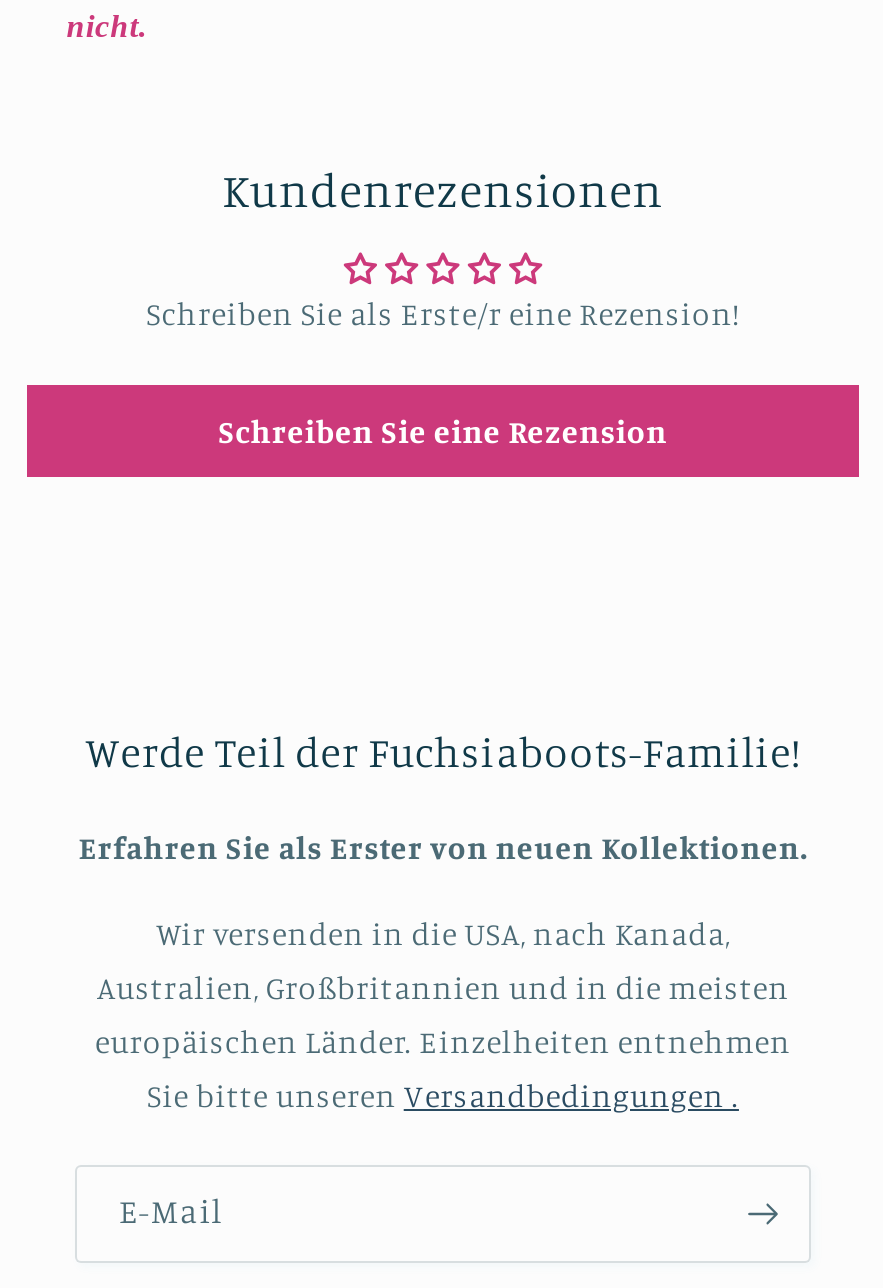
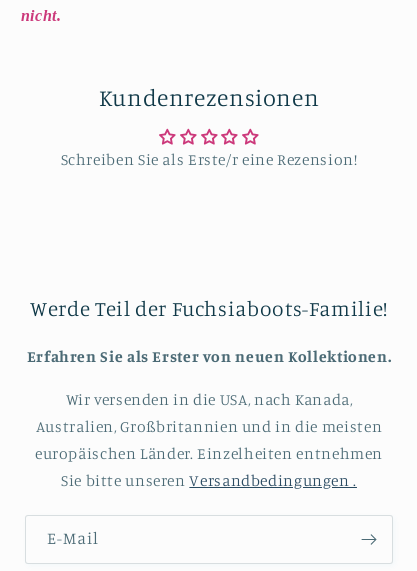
- Schreiben Sie eine Rezension
